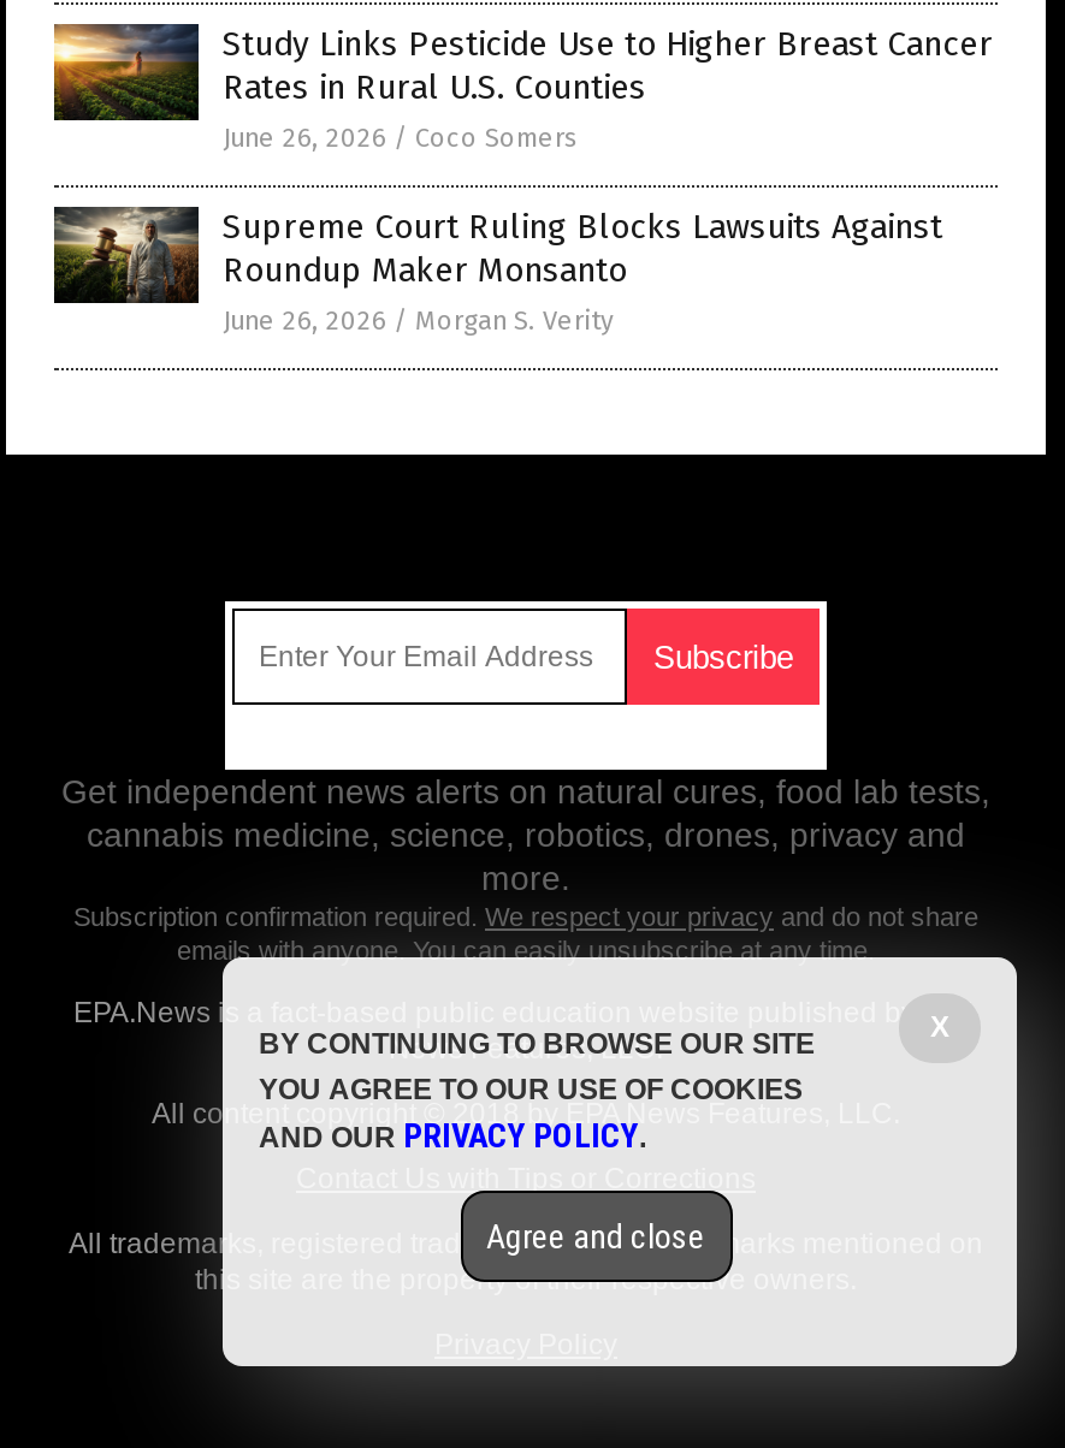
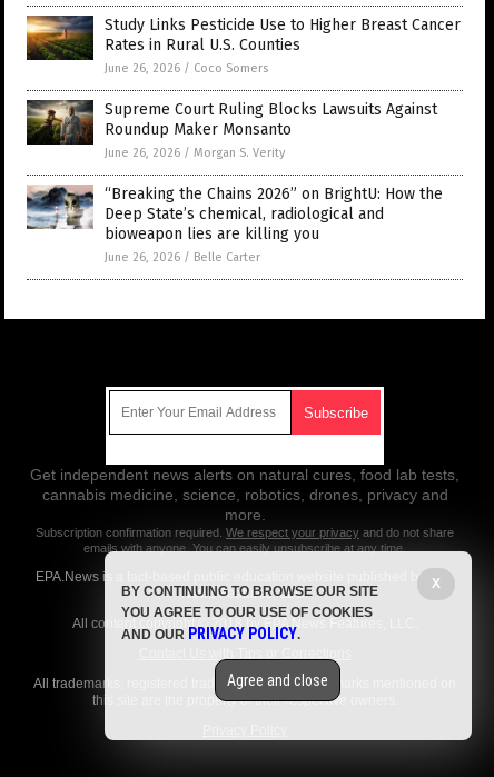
+ [image]
+ “Breaking the Chains 2026” on BrightU: How the
+ Deep State’s chemical, radiological and
+ bioweapon lies are killing you
+ June 26, 2026 / Belle Carter
